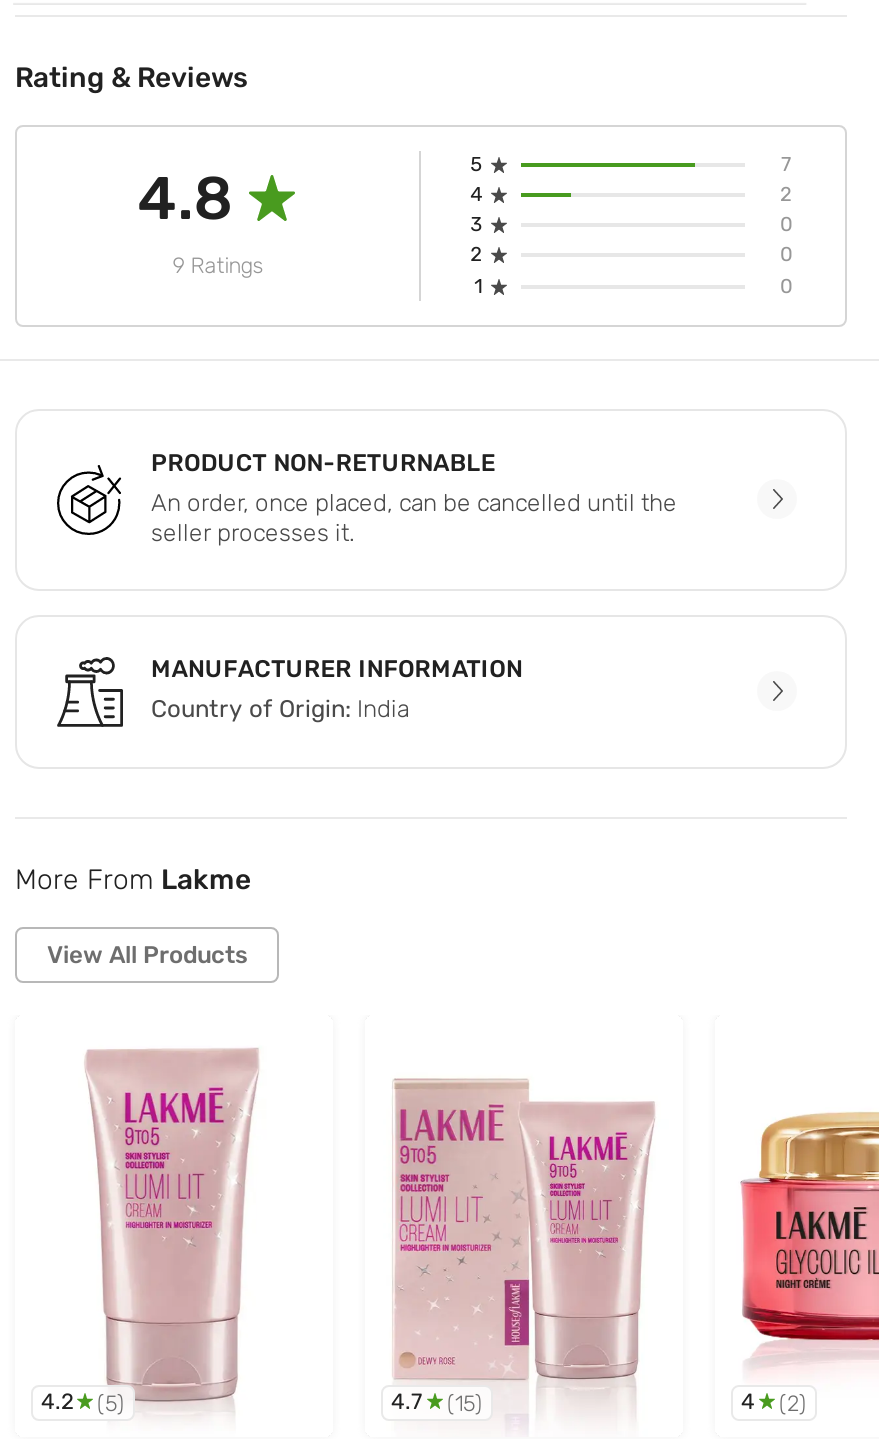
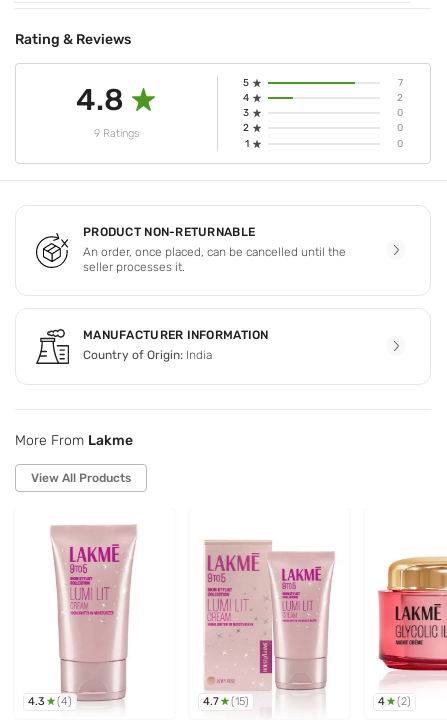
- 4.2
+ 4.3

- (5)
+ (4)
